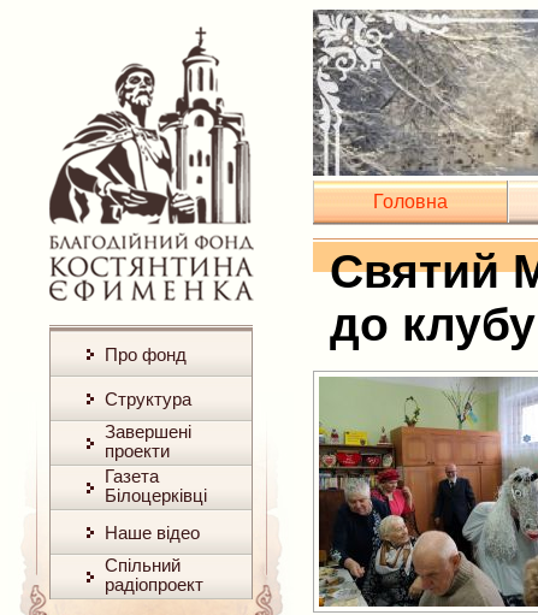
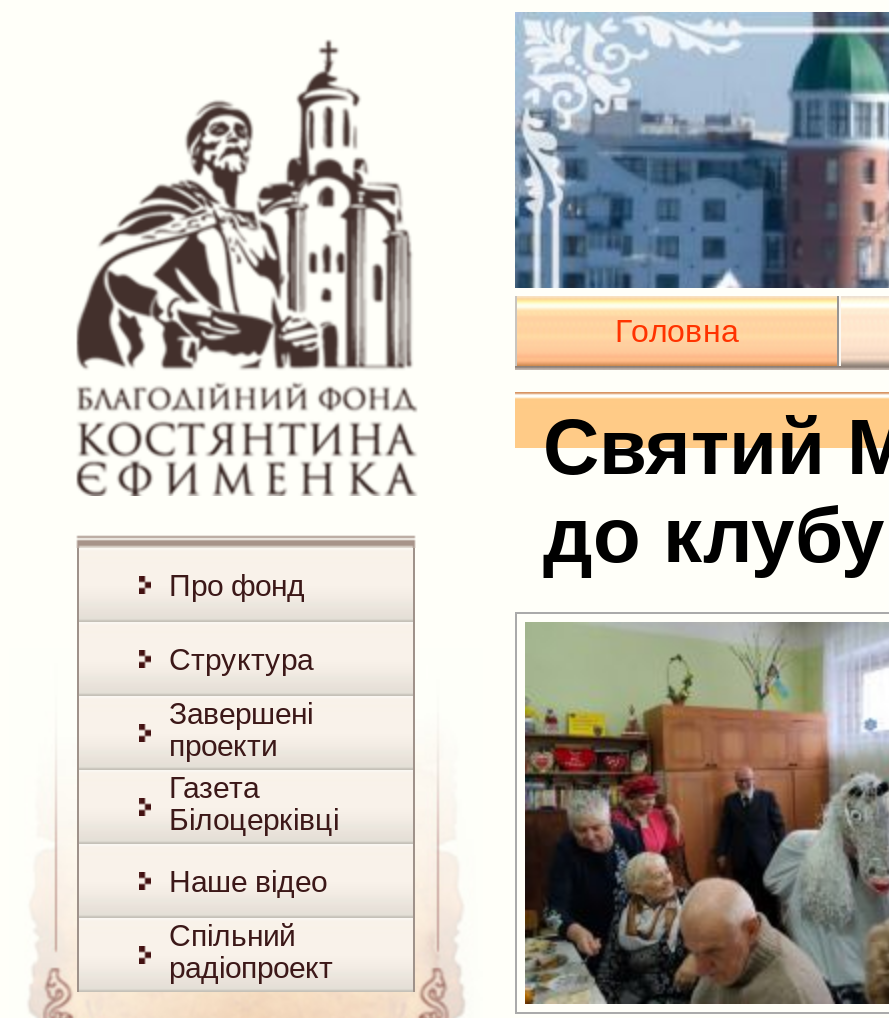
- [image]
+ [image]
